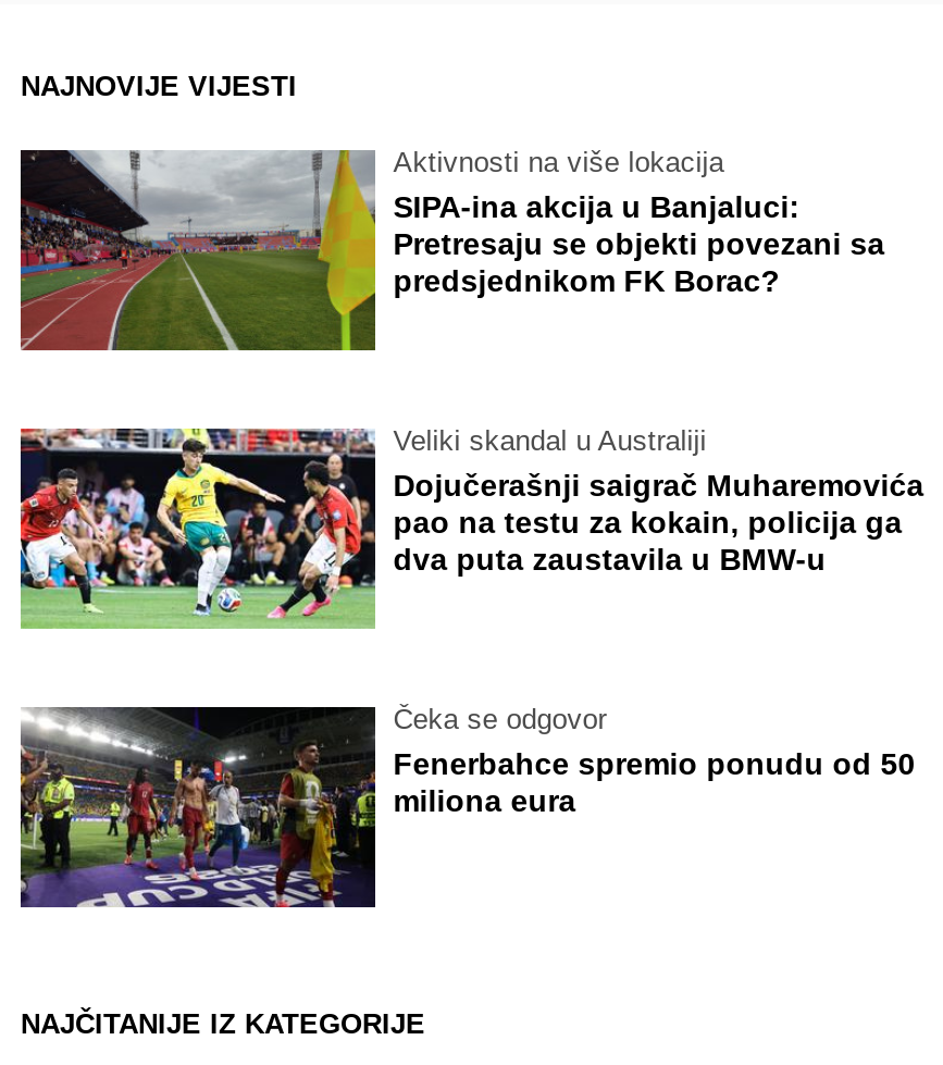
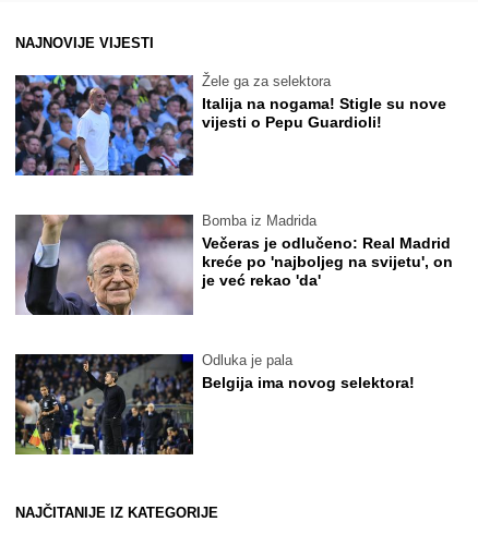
- [image]
- Aktivnosti na više lokacija
- SIPA-ina akcija u Banjaluci:
- Pretresaju se objekti povezani sa
- predsjednikom FK Borac?
+ [image]
+ Žele ga za selektora
+ Italija na nogama! Stigle su nove
+ vijesti o Pepu Guardioli!

- [image]
- Veliki skandal u Australiji
- Dojučerašnji saigrač Muharemovića
- pao na testu za kokain, policija ga
- dva puta zaustavila u BMW-u
+ [image]
+ Bomba iz Madrida
+ Večeras je odlučeno: Real Madrid
+ kreće po 'najboljeg na svijetu', on
+ je već rekao 'da'

- [image]
- Čeka se odgovor
- Fenerbahce spremio ponudu od 50
- miliona eura
+ [image]
+ Odluka je pala
+ Belgija ima novog selektora!
